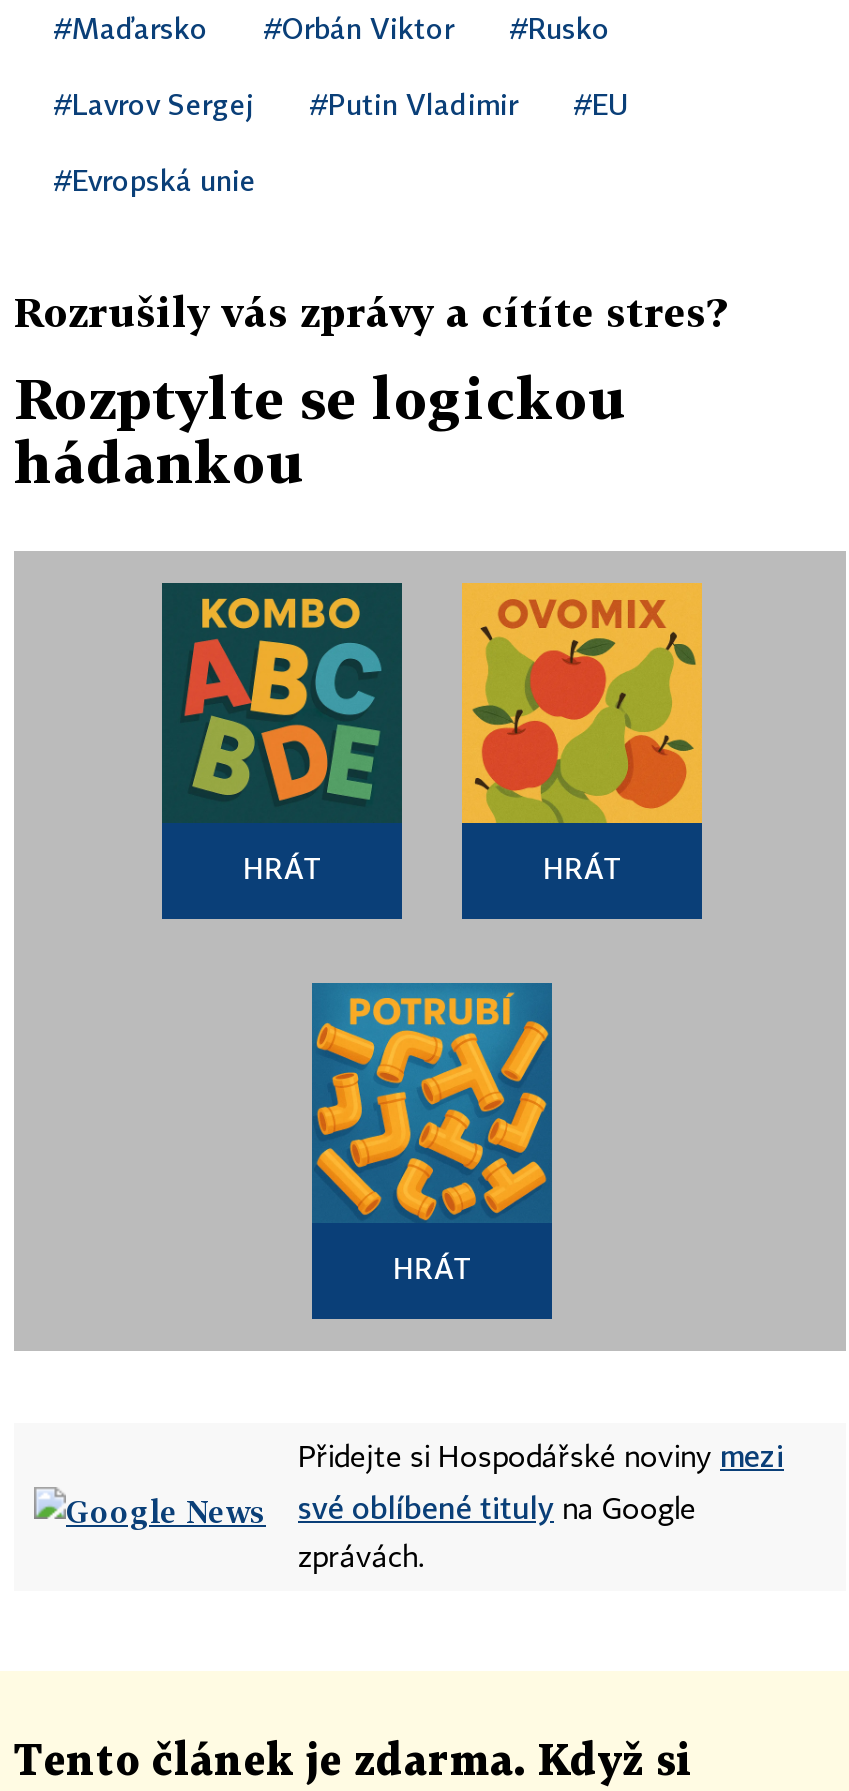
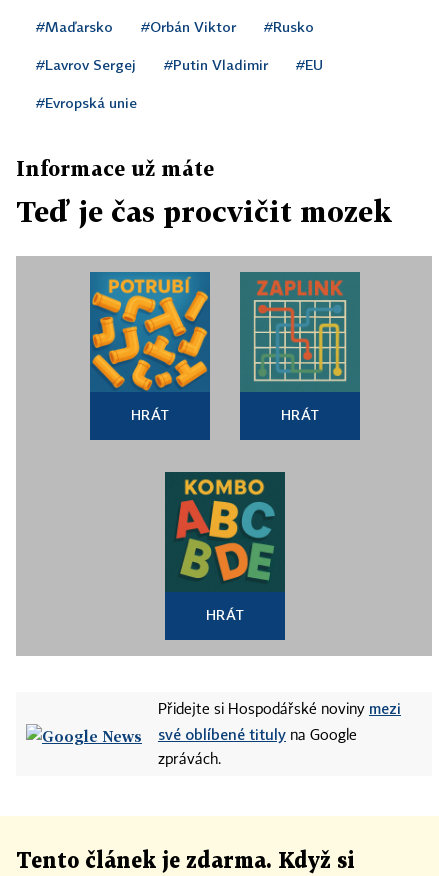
- Rozrušily vás zprávy a cítíte stres?
+ Informace už máte

- Rozptylte se logickou
- hádankou
+ Teď je čas procvičit mozek

moved down: [image]

- [image]
+ [image]

moved up: [image]
